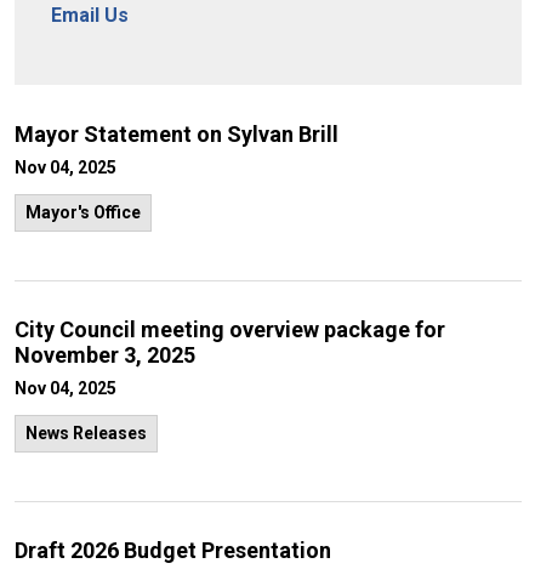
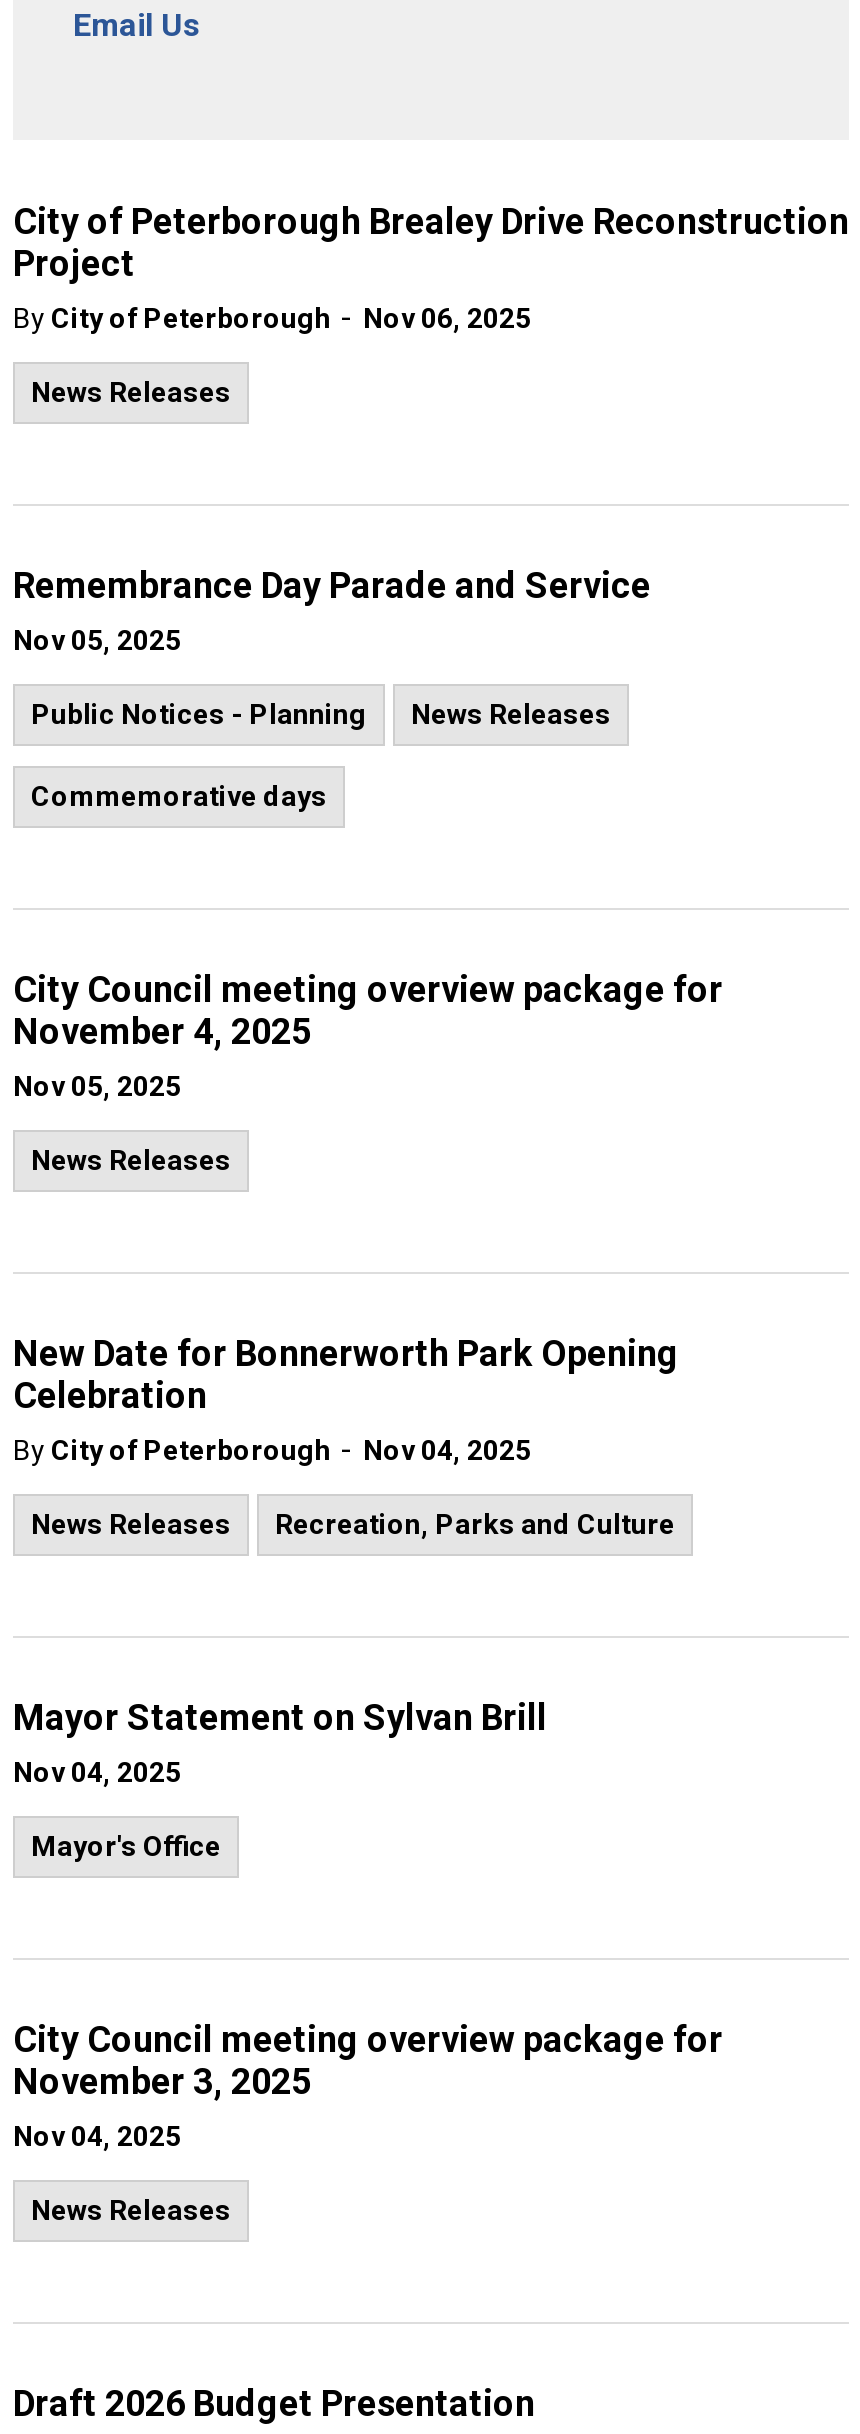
+ City of Peterborough Brealey Drive Reconstruction
+ Project
+ By City of Peterborough - Nov 06, 2025
+ News Releases

+ Remembrance Day Parade and Service
+ Nov 05, 2025
+ Public Notices - Planning
+ News Releases
+ Commemorative days

+ City Council meeting overview package for
+ November 4, 2025
+ Nov 05, 2025
+ News Releases

+ New Date for Bonnerworth Park Opening
+ Celebration
+ By City of Peterborough - Nov 04, 2025
+ News Releases
+ Recreation, Parks and Culture
